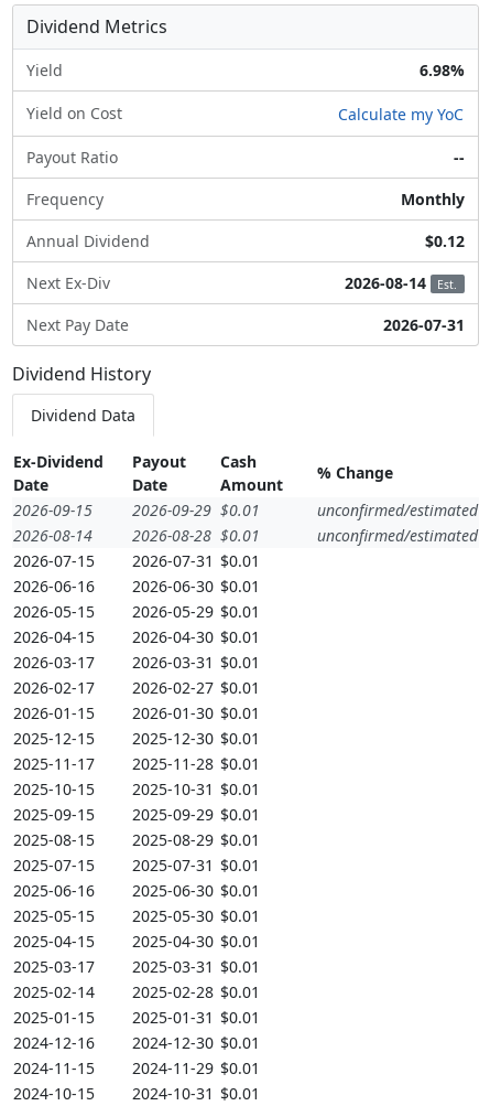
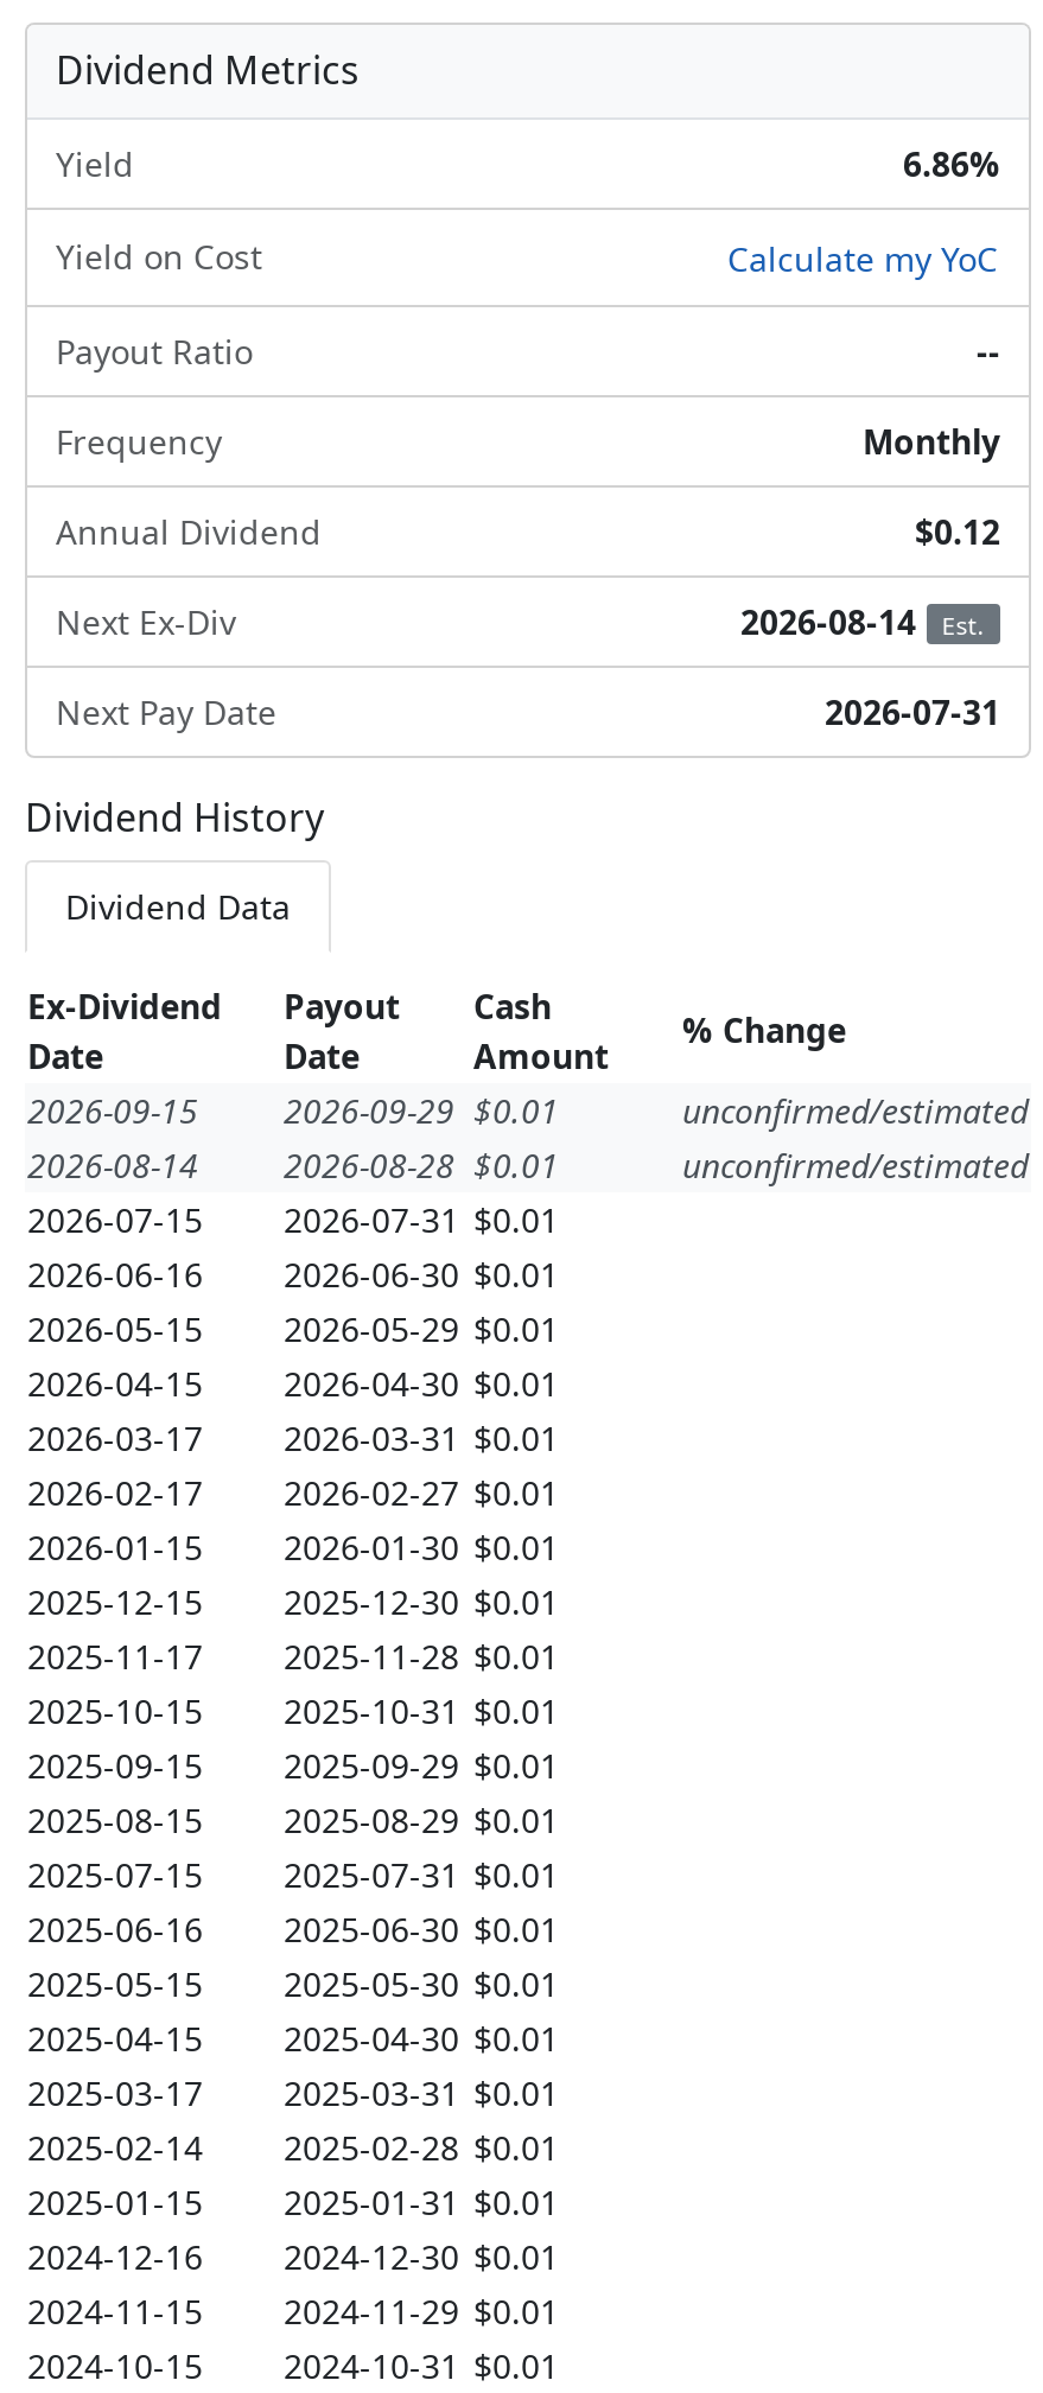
- 6.98%
+ 6.86%
